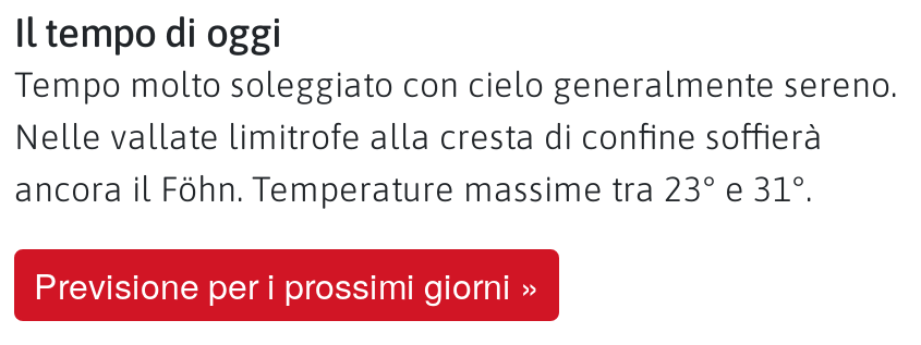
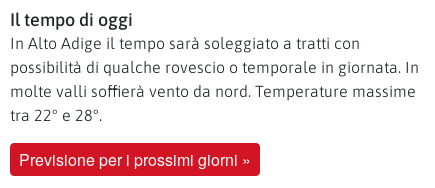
- Tempo molto soleggiato con cielo generalmente sereno.
- Nelle vallate limitrofe alla cresta di confine soffierà
- ancora il Föhn. Temperature massime tra 23° e 31°.
+ In Alto Adige il tempo sarà soleggiato a tratti con
+ possibilità di qualche rovescio o temporale in giornata. In
+ molte valli soffierà vento da nord. Temperature massime
+ tra 22° e 28°.
